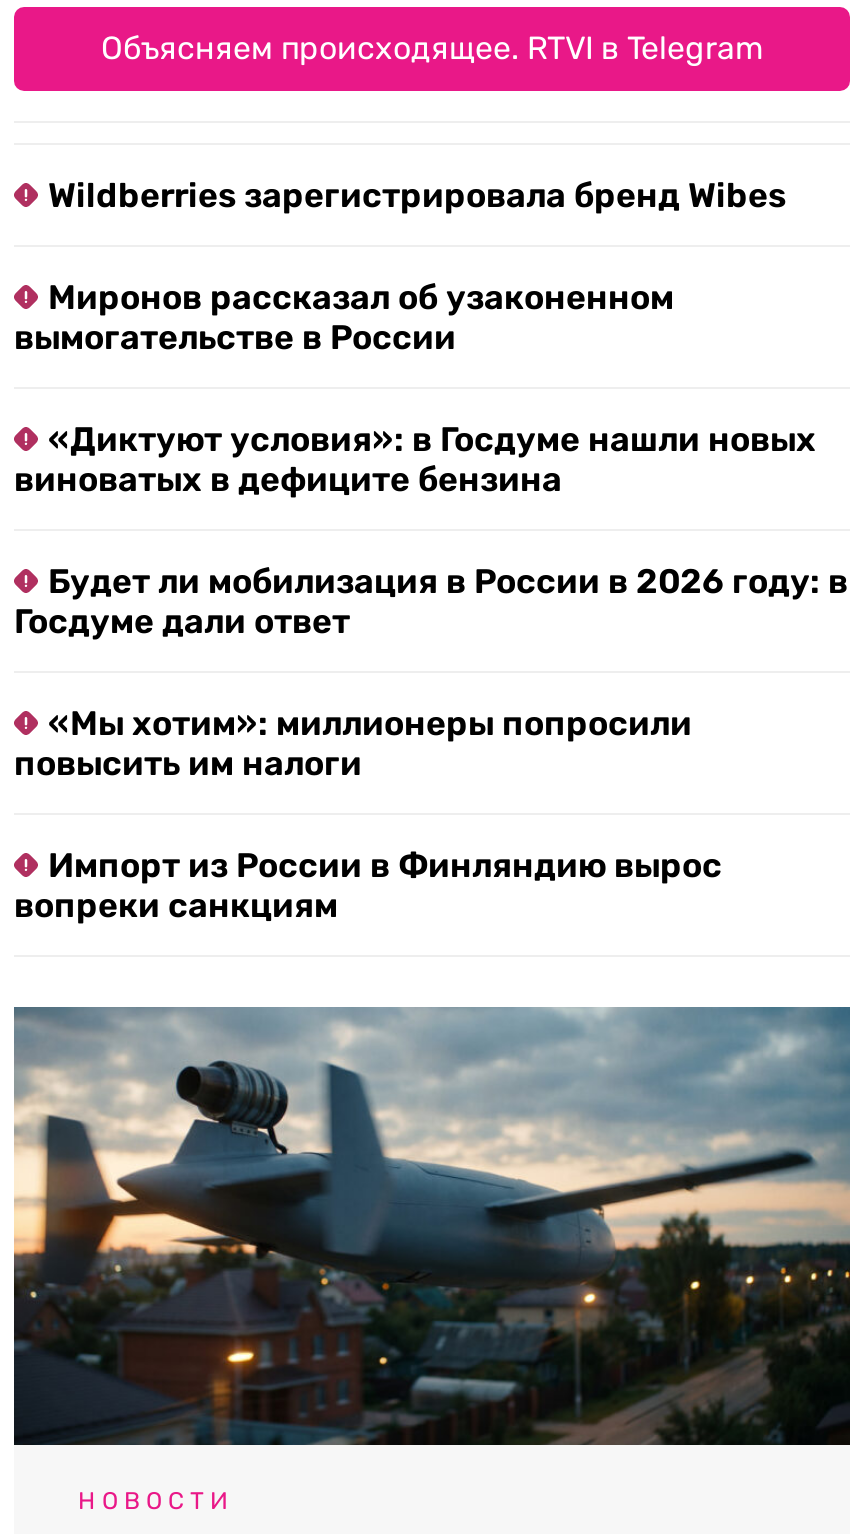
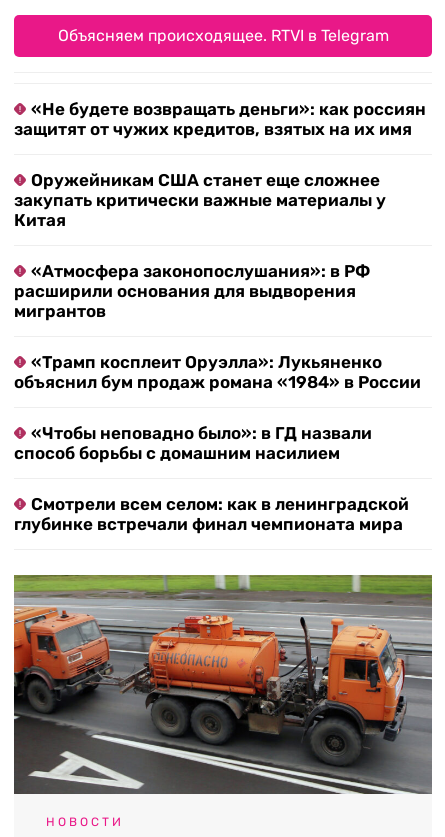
- Wildberries зарегистрировала бренд Wibes
+ «Не будете возвращать деньги»: как россиян
+ защитят от чужих кредитов, взятых на их имя

- Миронов рассказал об узаконенном
- вымогательстве в России
+ Оружейникам США станет еще сложнее
+ закупать критически важные материалы у
+ Китая

- «Диктуют условия»: в Госдуме нашли новых
- виноватых в дефиците бензина
+ «Атмосфера законопослушания»: в РФ
+ расширили основания для выдворения
+ мигрантов

- Будет ли мобилизация в России в 2026 году: в
- Госдуме дали ответ
+ «Трамп косплеит Оруэлла»: Лукьяненко
+ объяснил бум продаж романа «1984» в России

- «Мы хотим»: миллионеры попросили
- повысить им налоги
+ «Чтобы неповадно было»: в ГД назвали
+ способ борьбы с домашним насилием

- Импорт из России в Финляндию вырос
- вопреки санкциям
+ Смотрели всем селом: как в ленинградской
+ глубинке встречали финал чемпионата мира

- [image]
+ [image]
